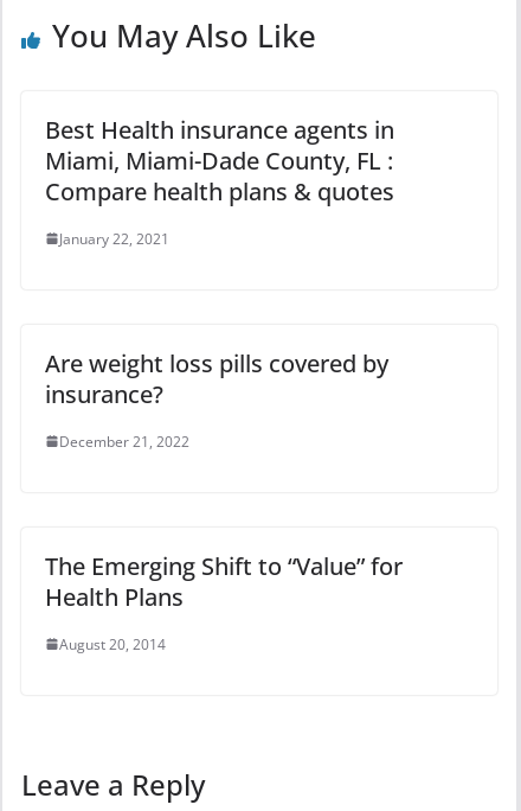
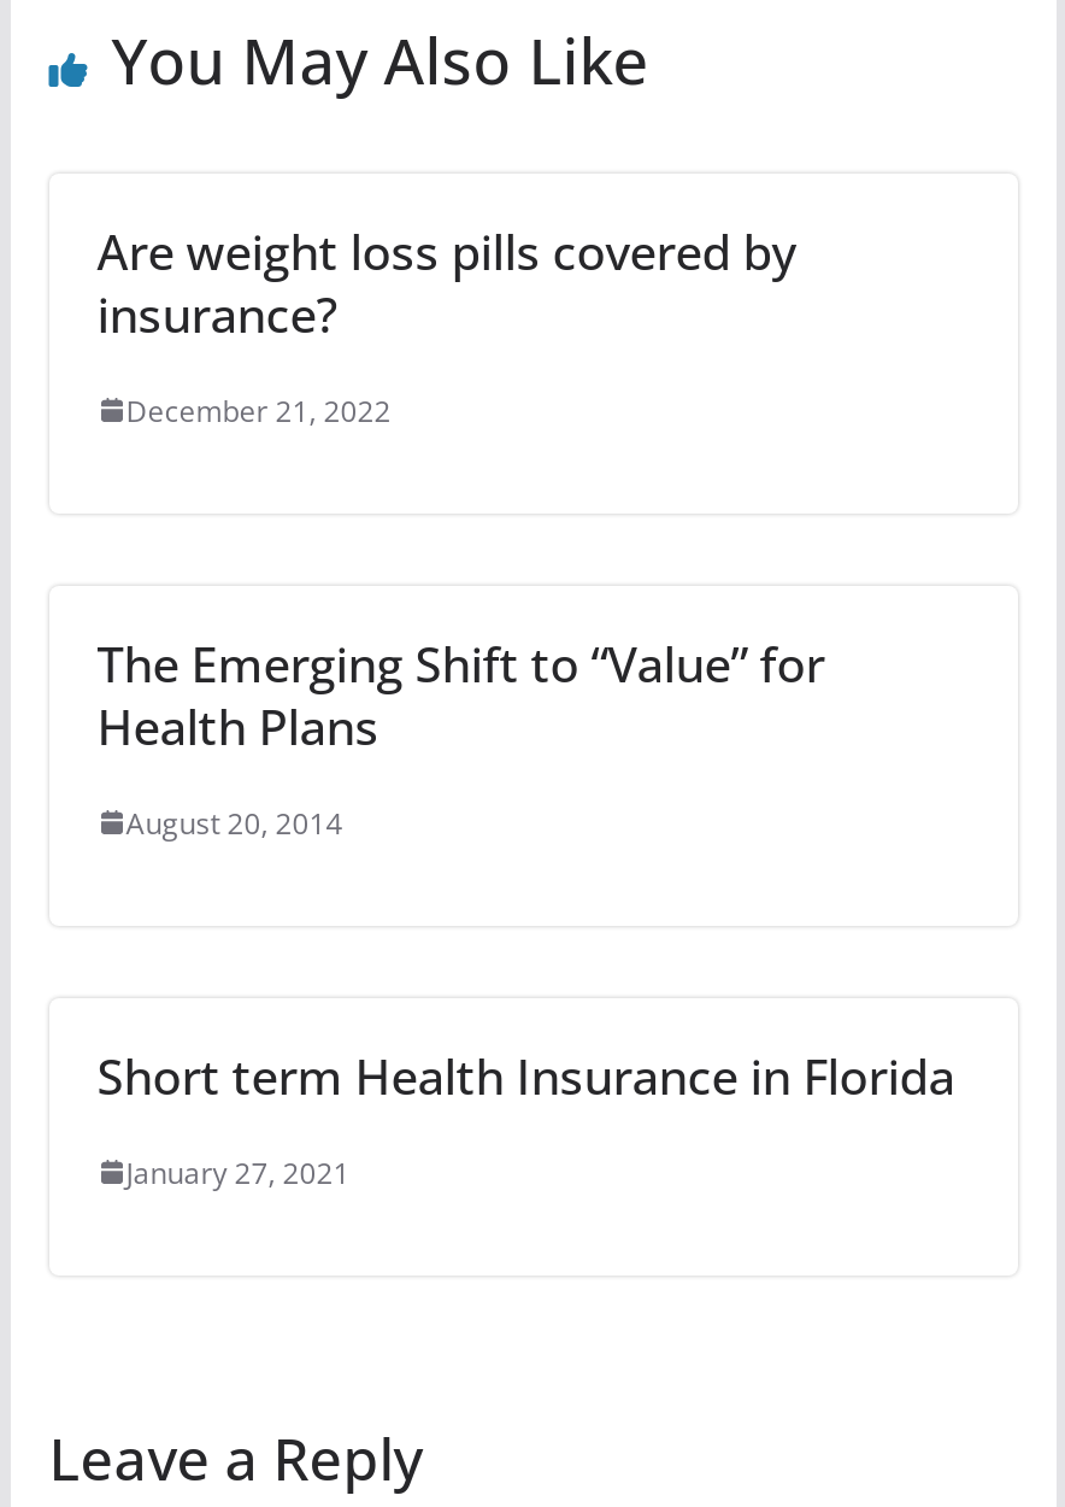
- Best Health insurance agents in
- Miami, Miami-Dade County, FL :
- Compare health plans & quotes
- January 22, 2021

moved up: Are weight loss pills covered by | insurance? | December 21, 2022 | The Emerging Shift to “Value” for | Health Plans | August 20, 2014

+ Short term Health Insurance in Florida
+ January 27, 2021
